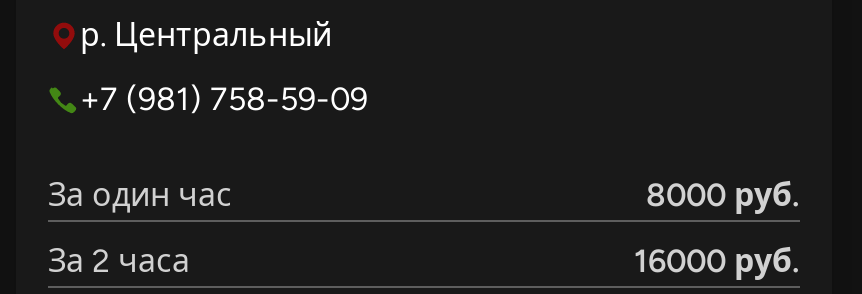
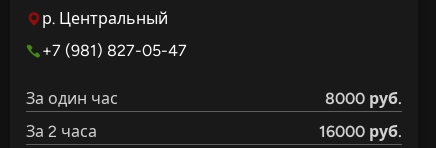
- +7 (981) 758-59-09
+ +7 (981) 827-05-47
